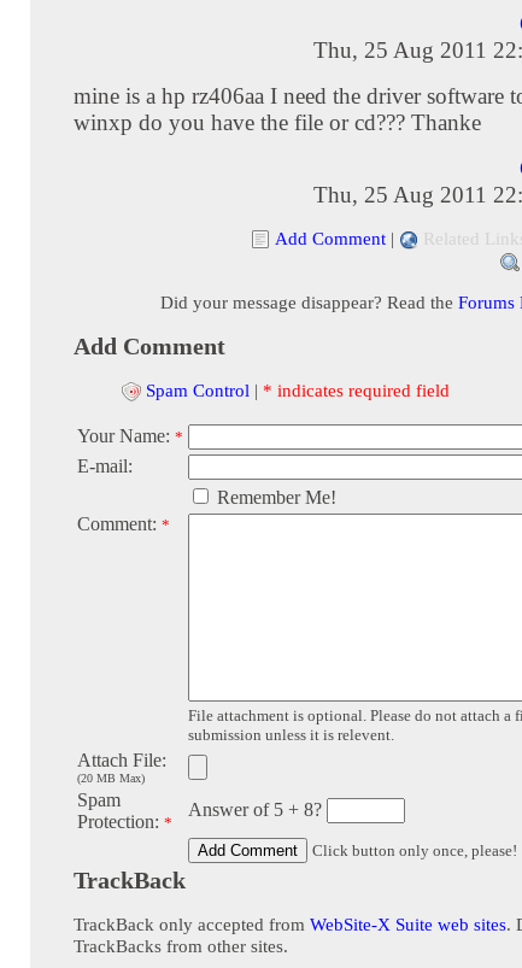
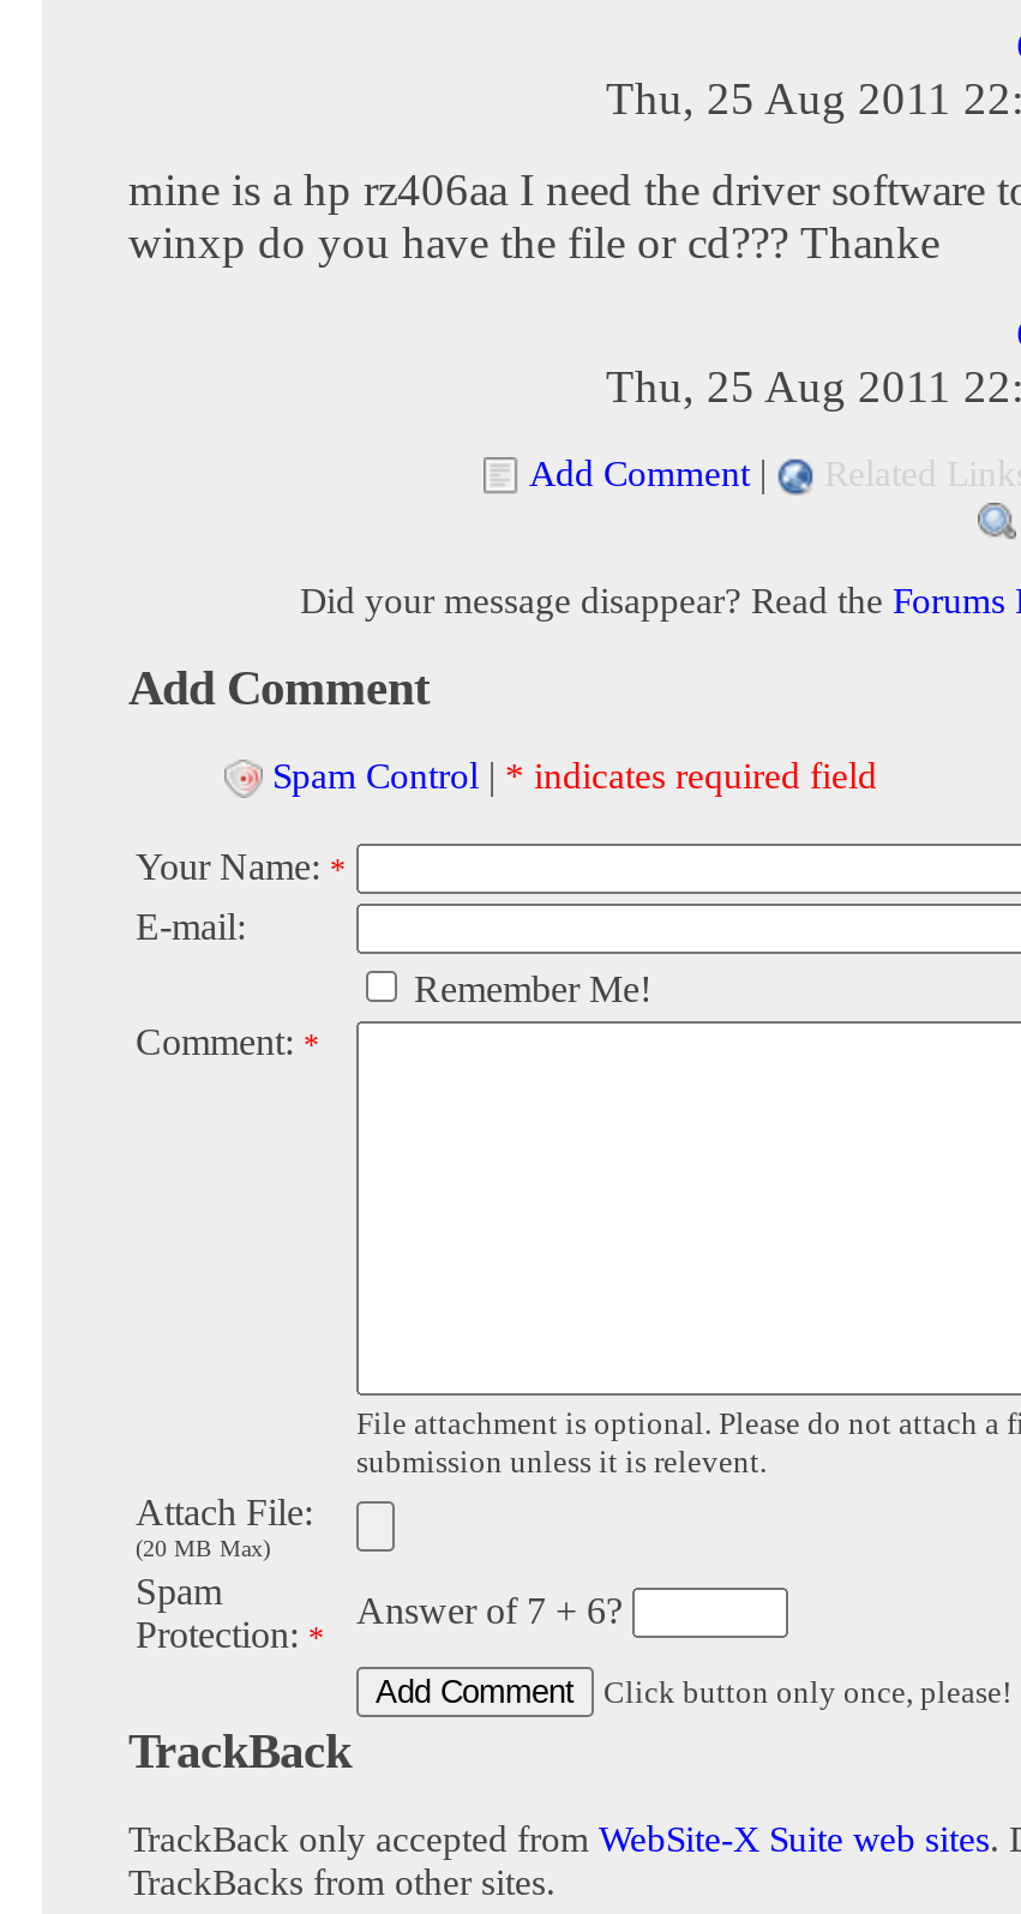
- Answer of 5 + 8?
+ Answer of 7 + 6?
